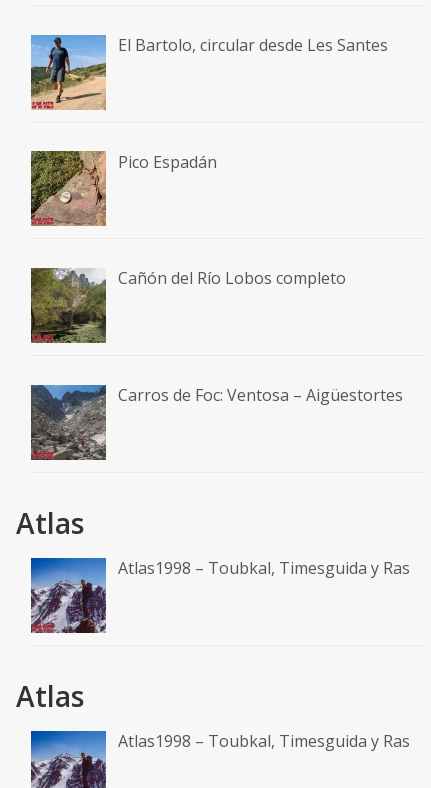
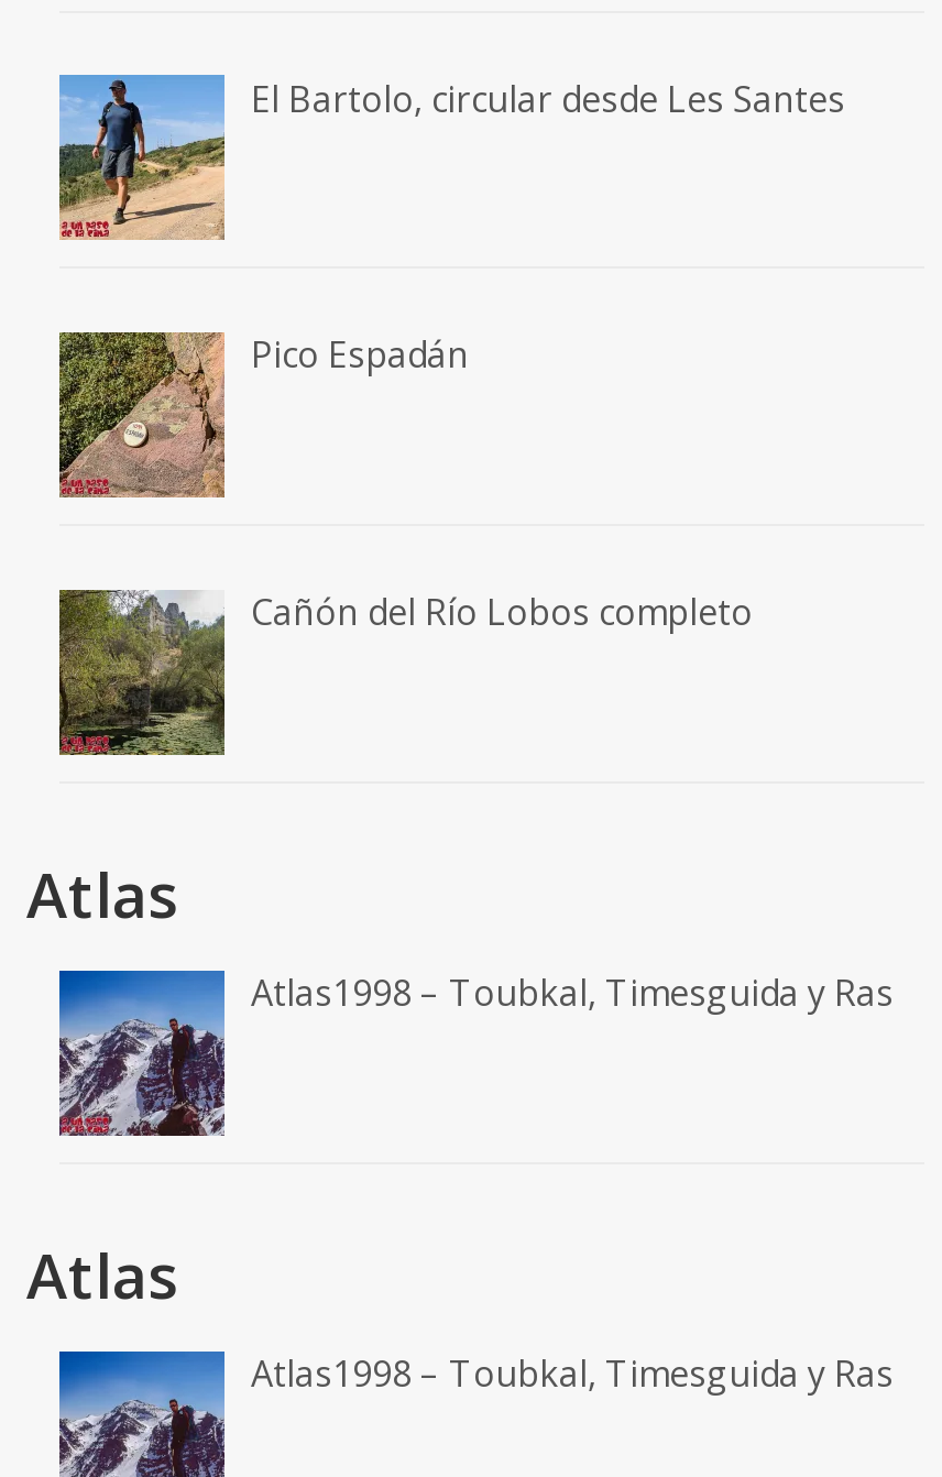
- [image]
- Carros de Foc: Ventosa – Aigüestortes
